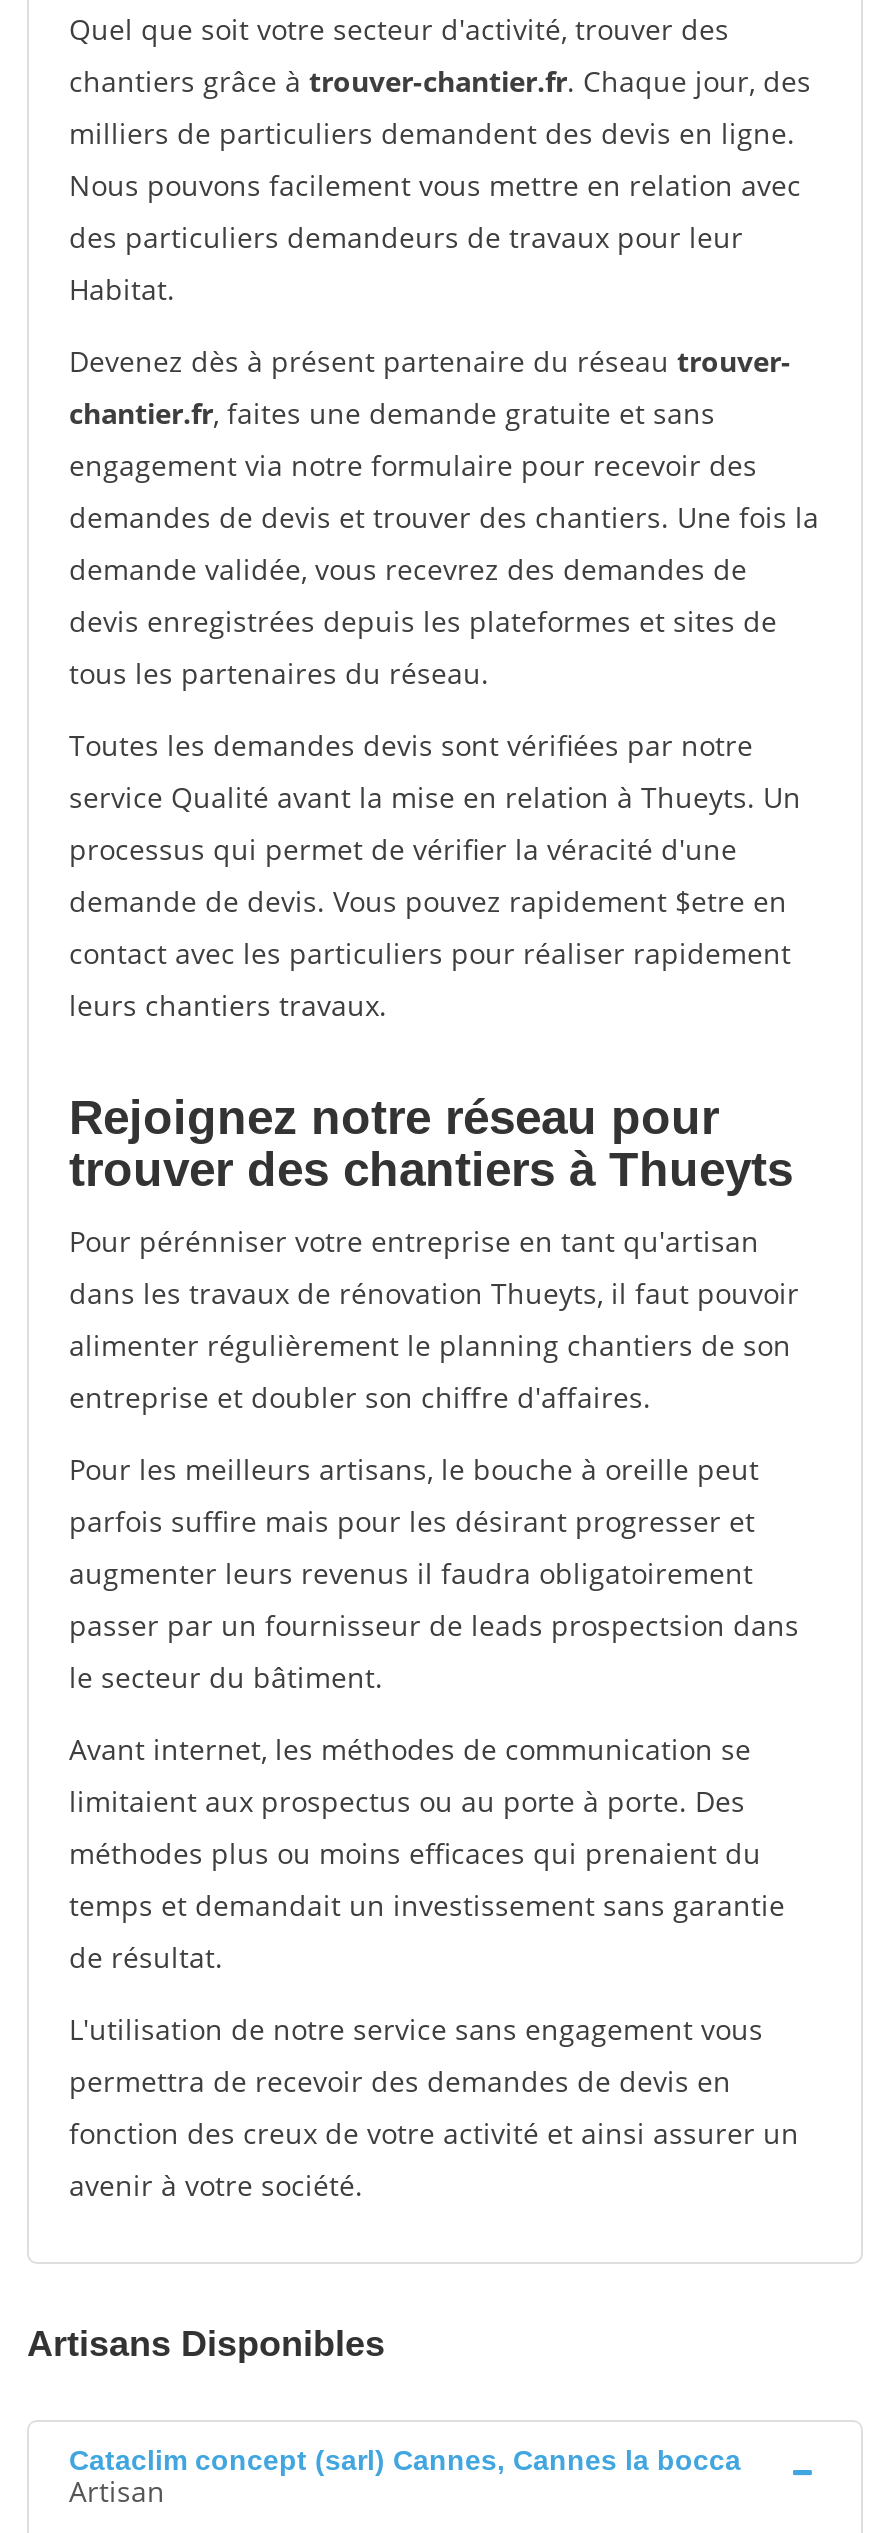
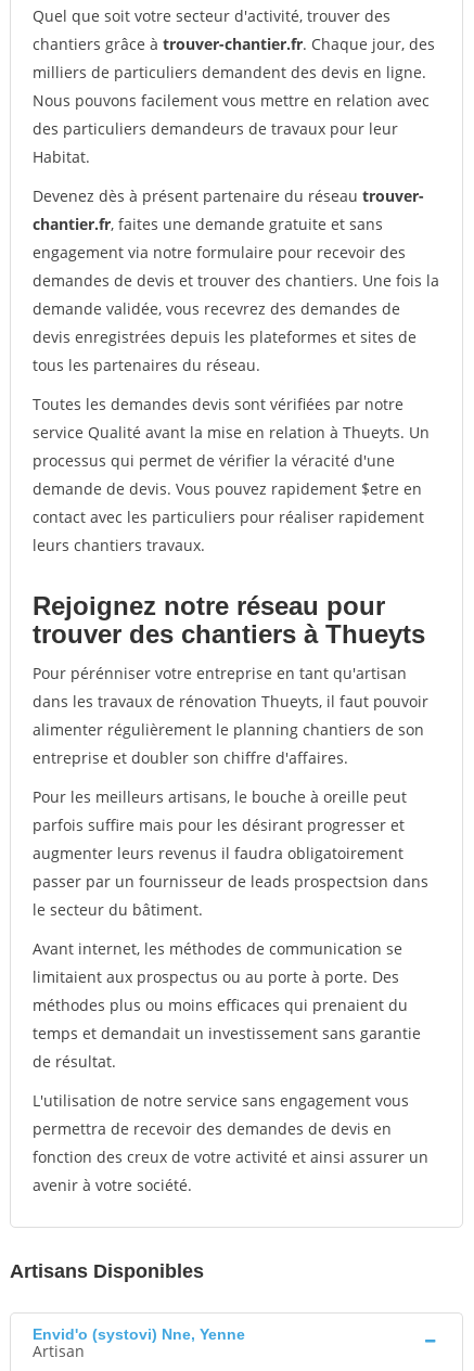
- Cataclim concept (sarl) Cannes, Cannes la bocca
+ Envid'o (systovi) Nne, Yenne
